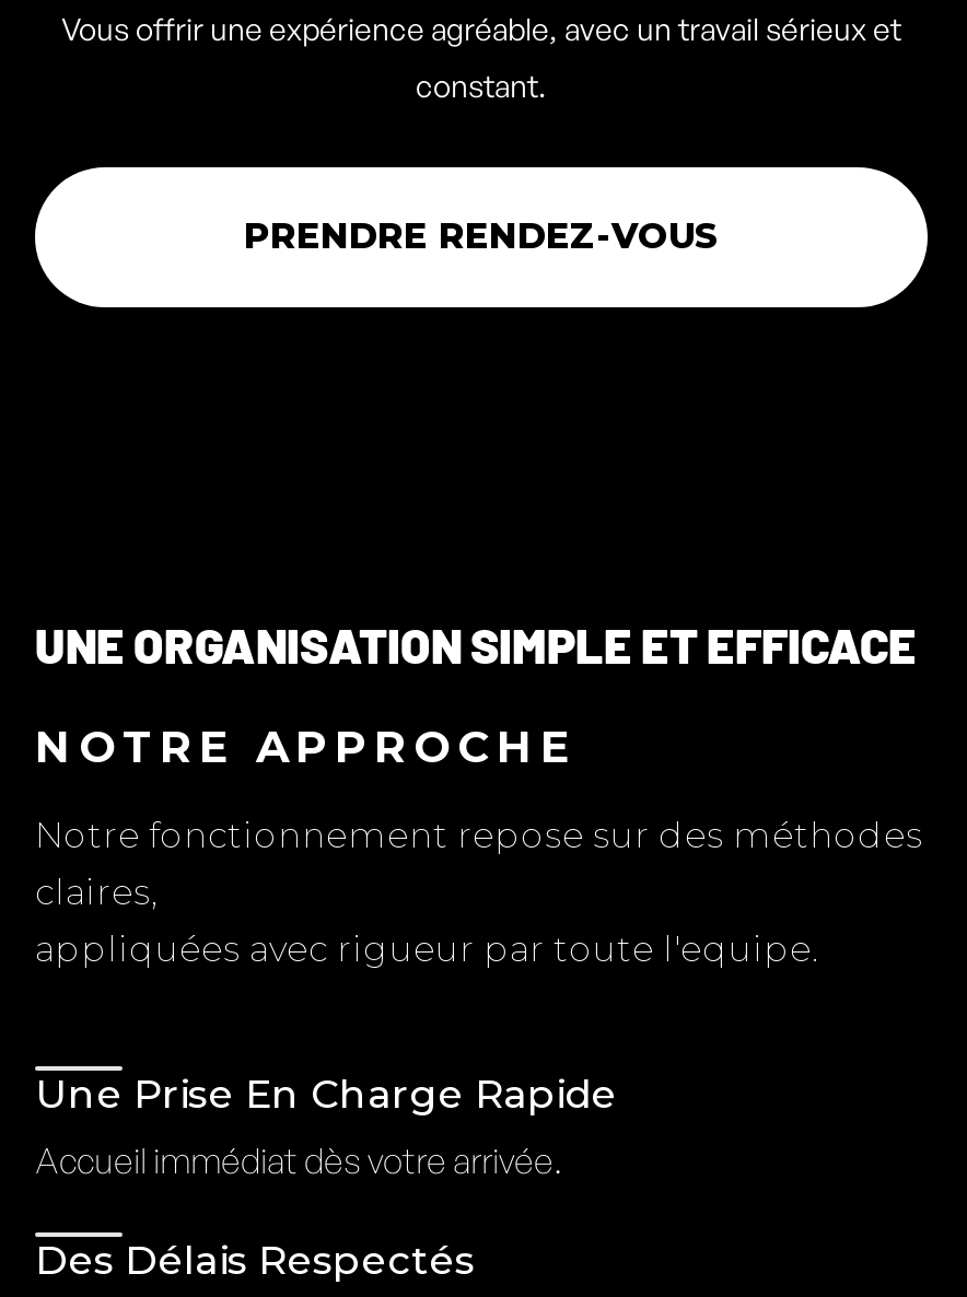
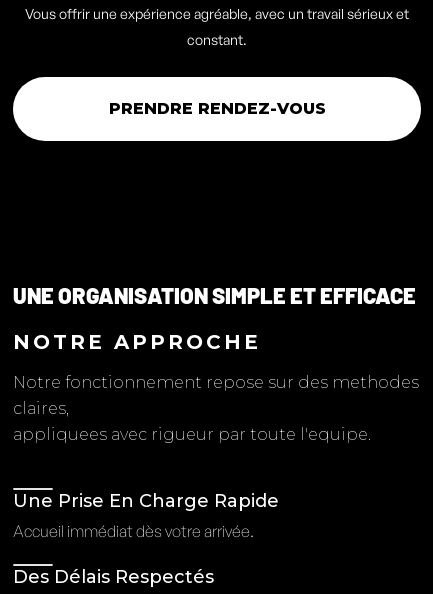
- Notre fonctionnement repose sur des méthodes
+ Notre fonctionnement repose sur des methodes

- appliquées avec rigueur par toute l'equipe.
+ appliquees avec rigueur par toute l'equipe.
